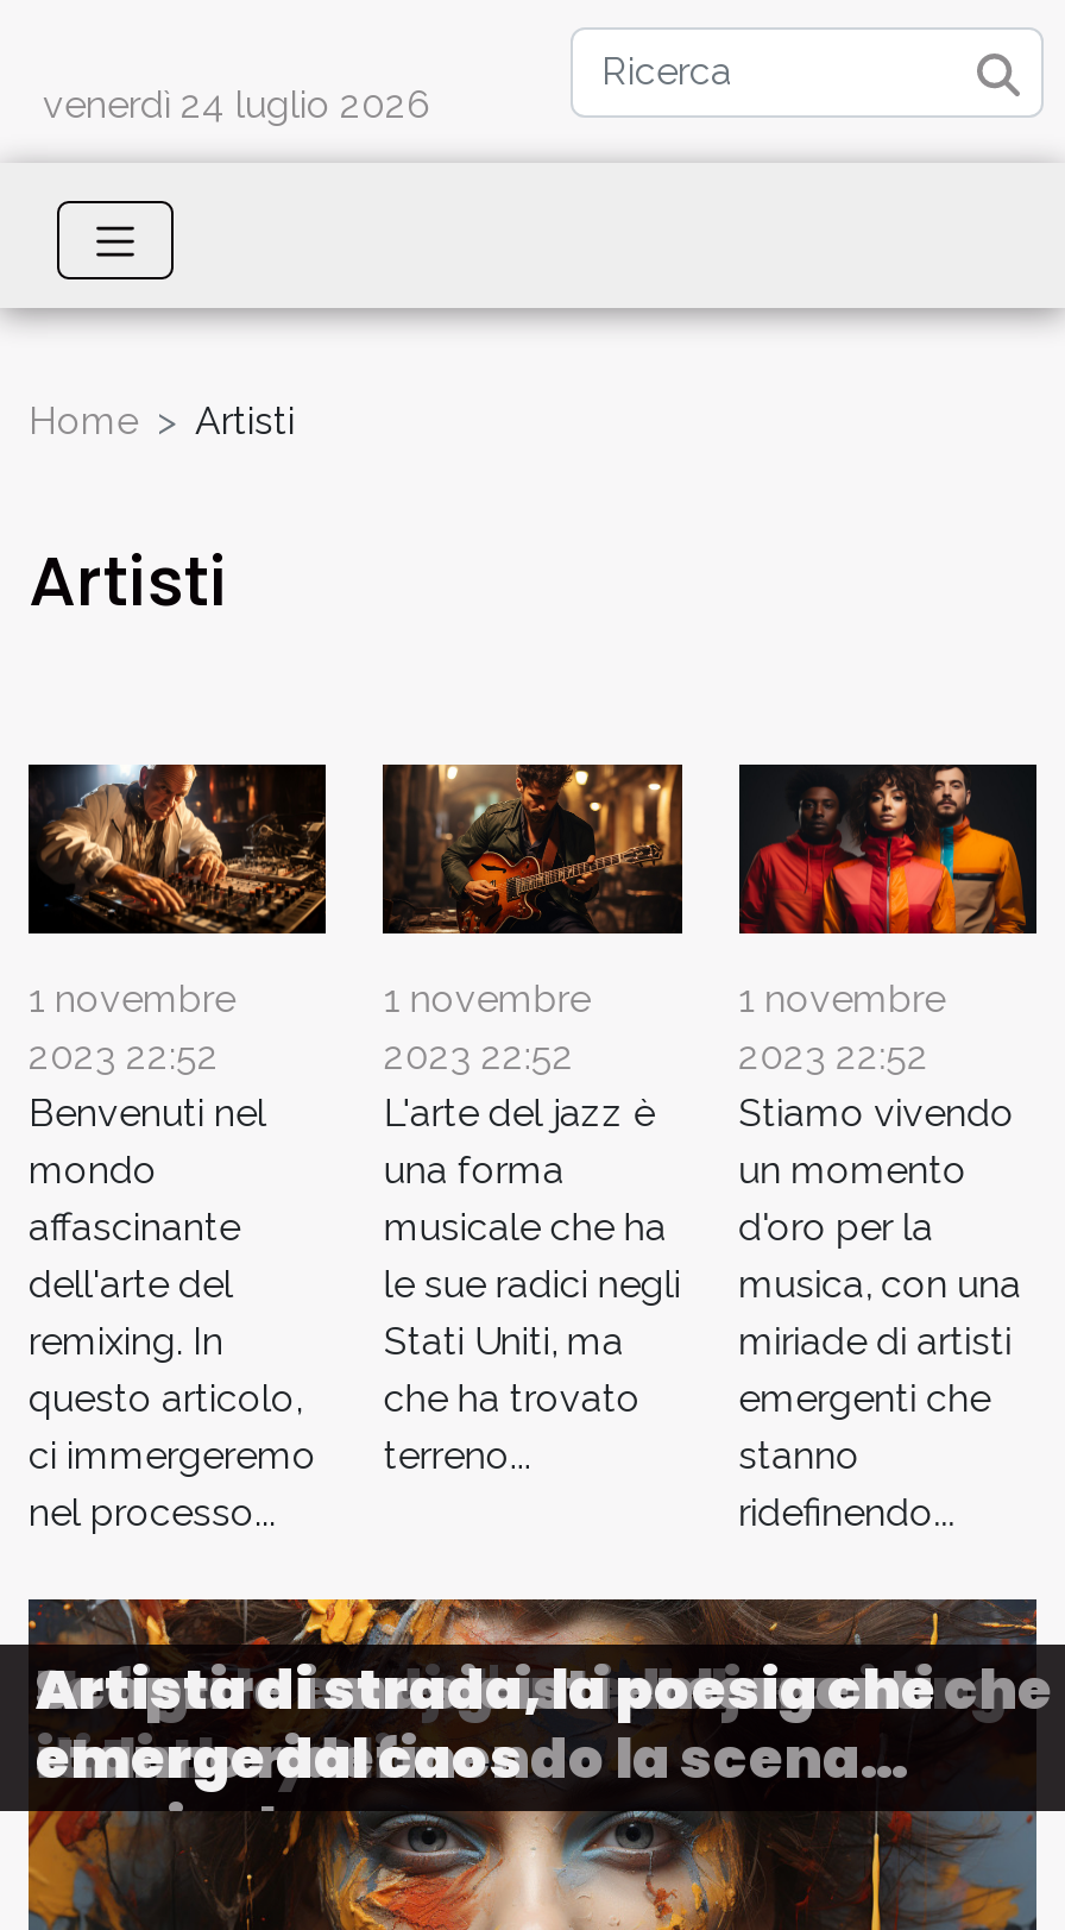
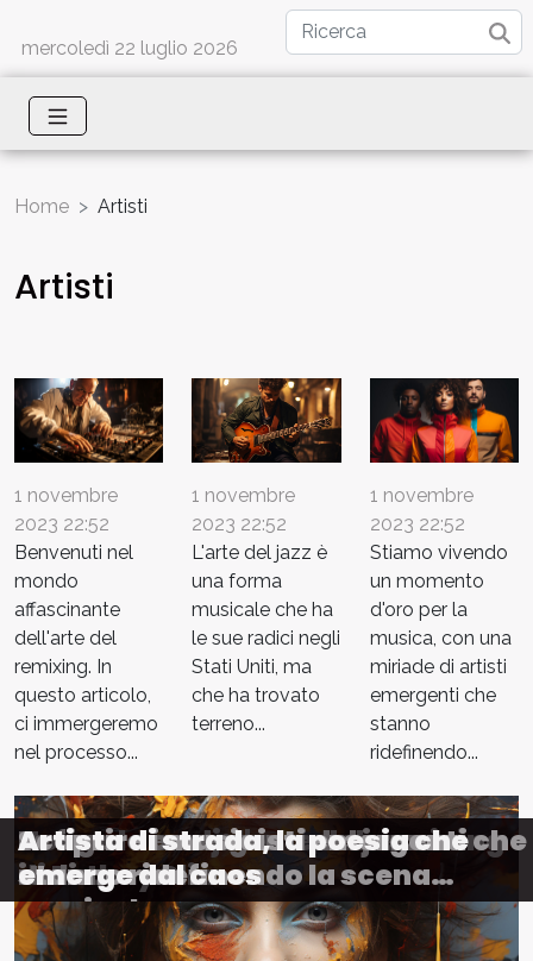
- venerdì 24 luglio 2026
+ mercoledì 22 luglio 2026
